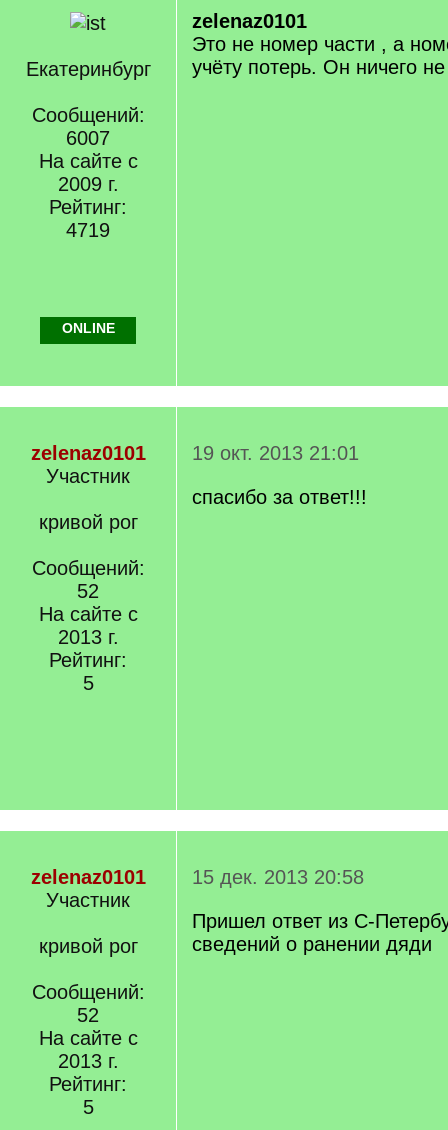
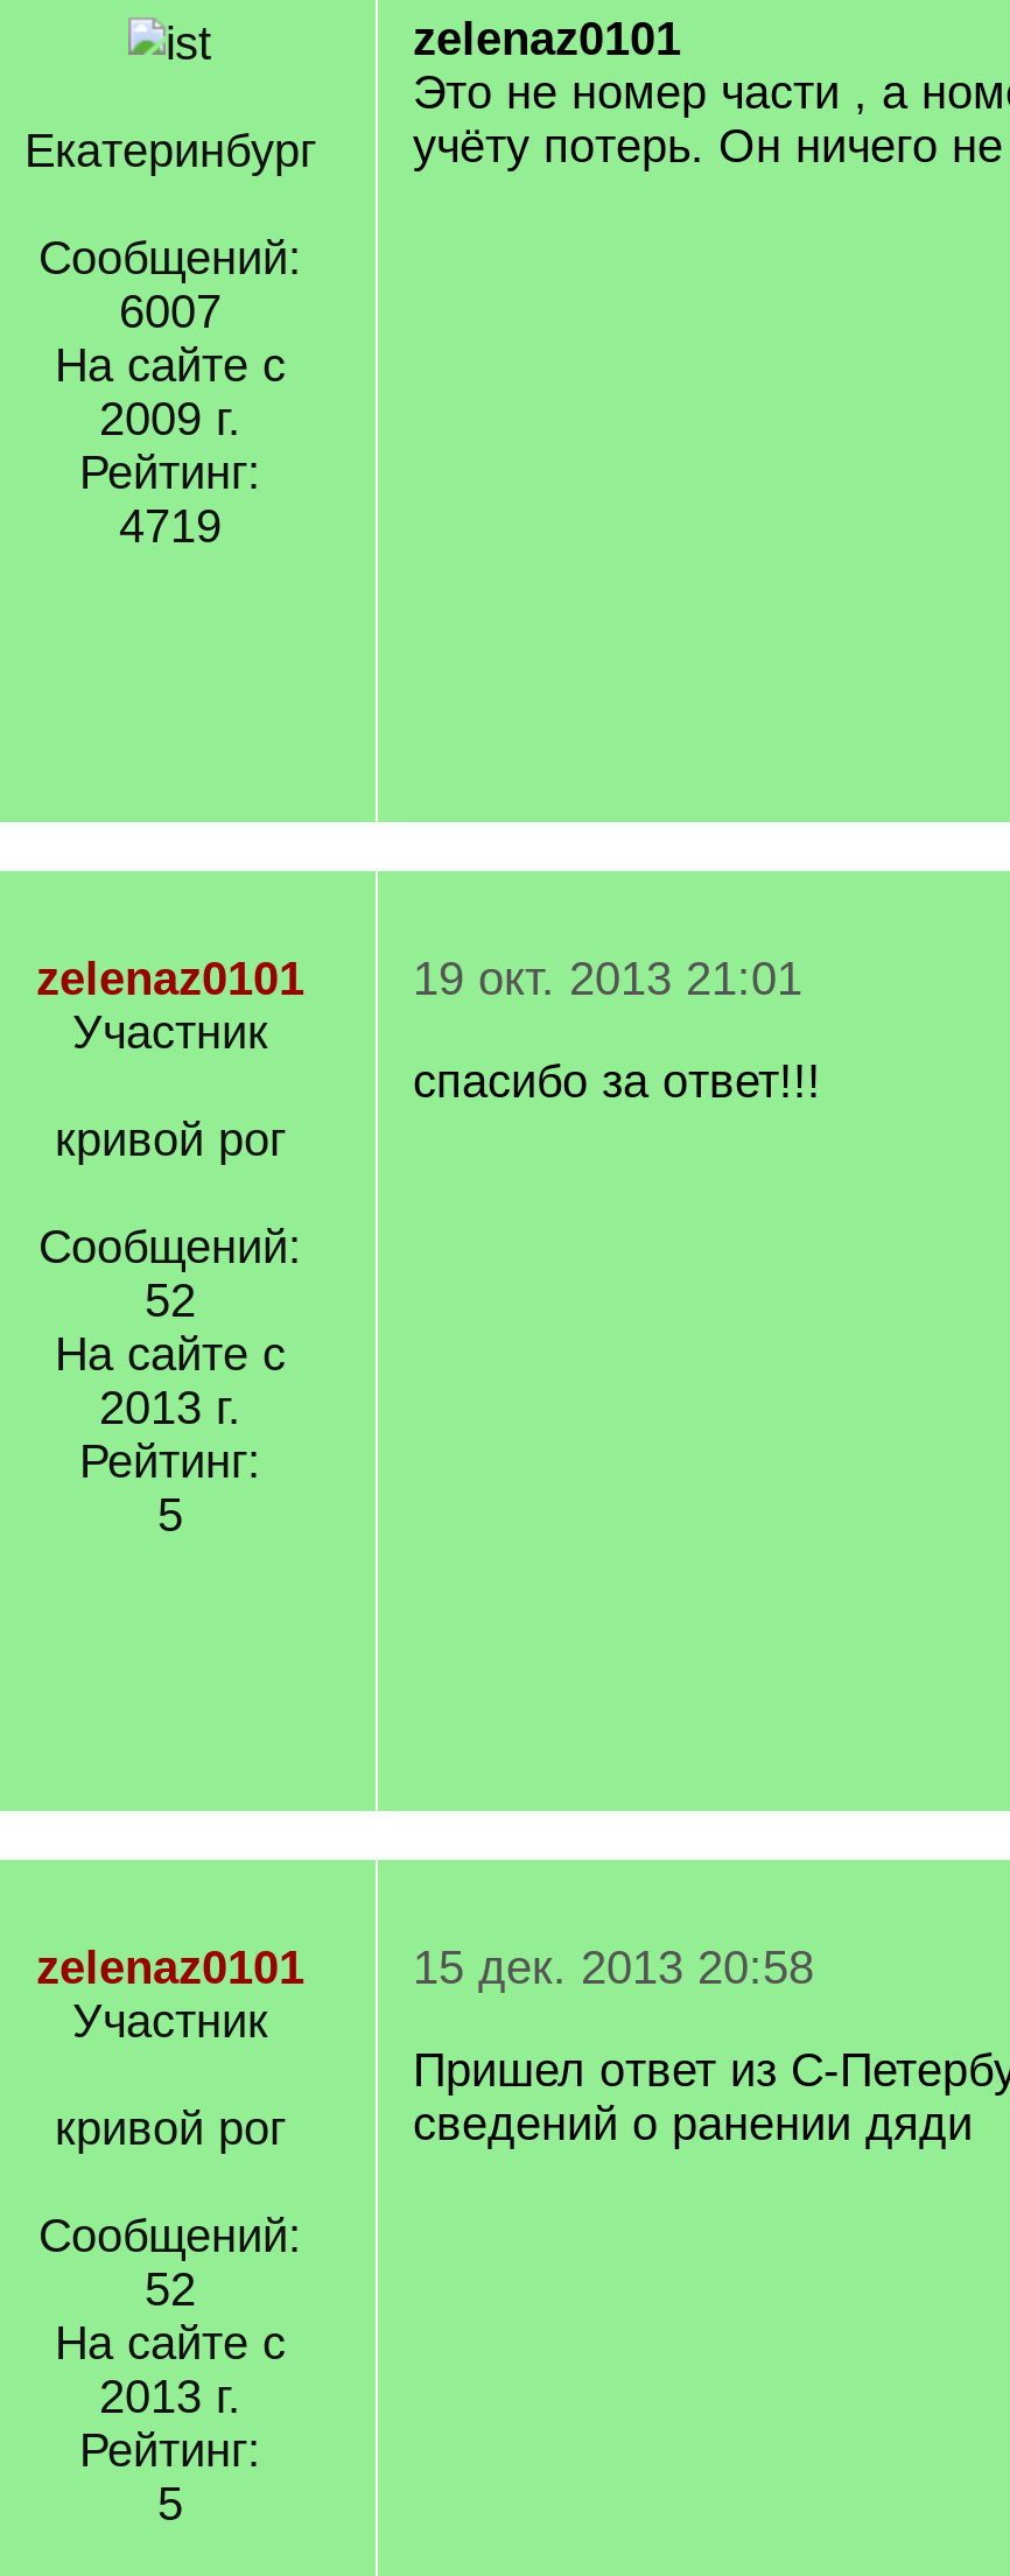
- ONLINE
